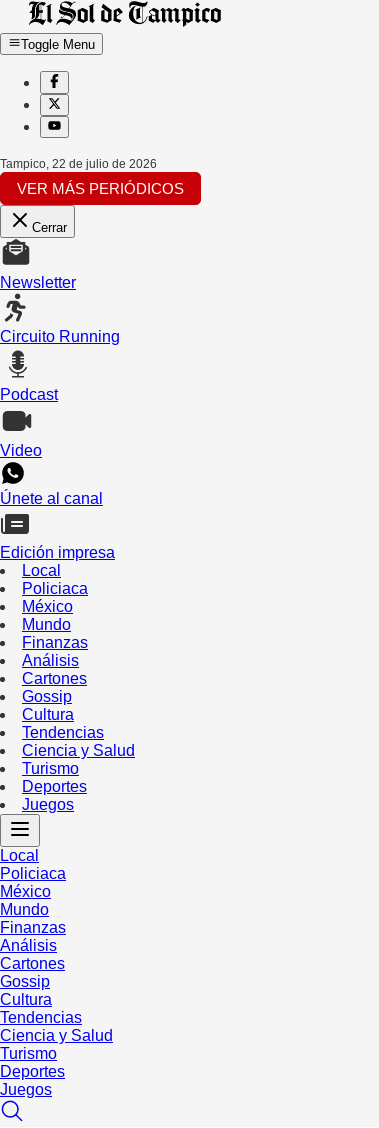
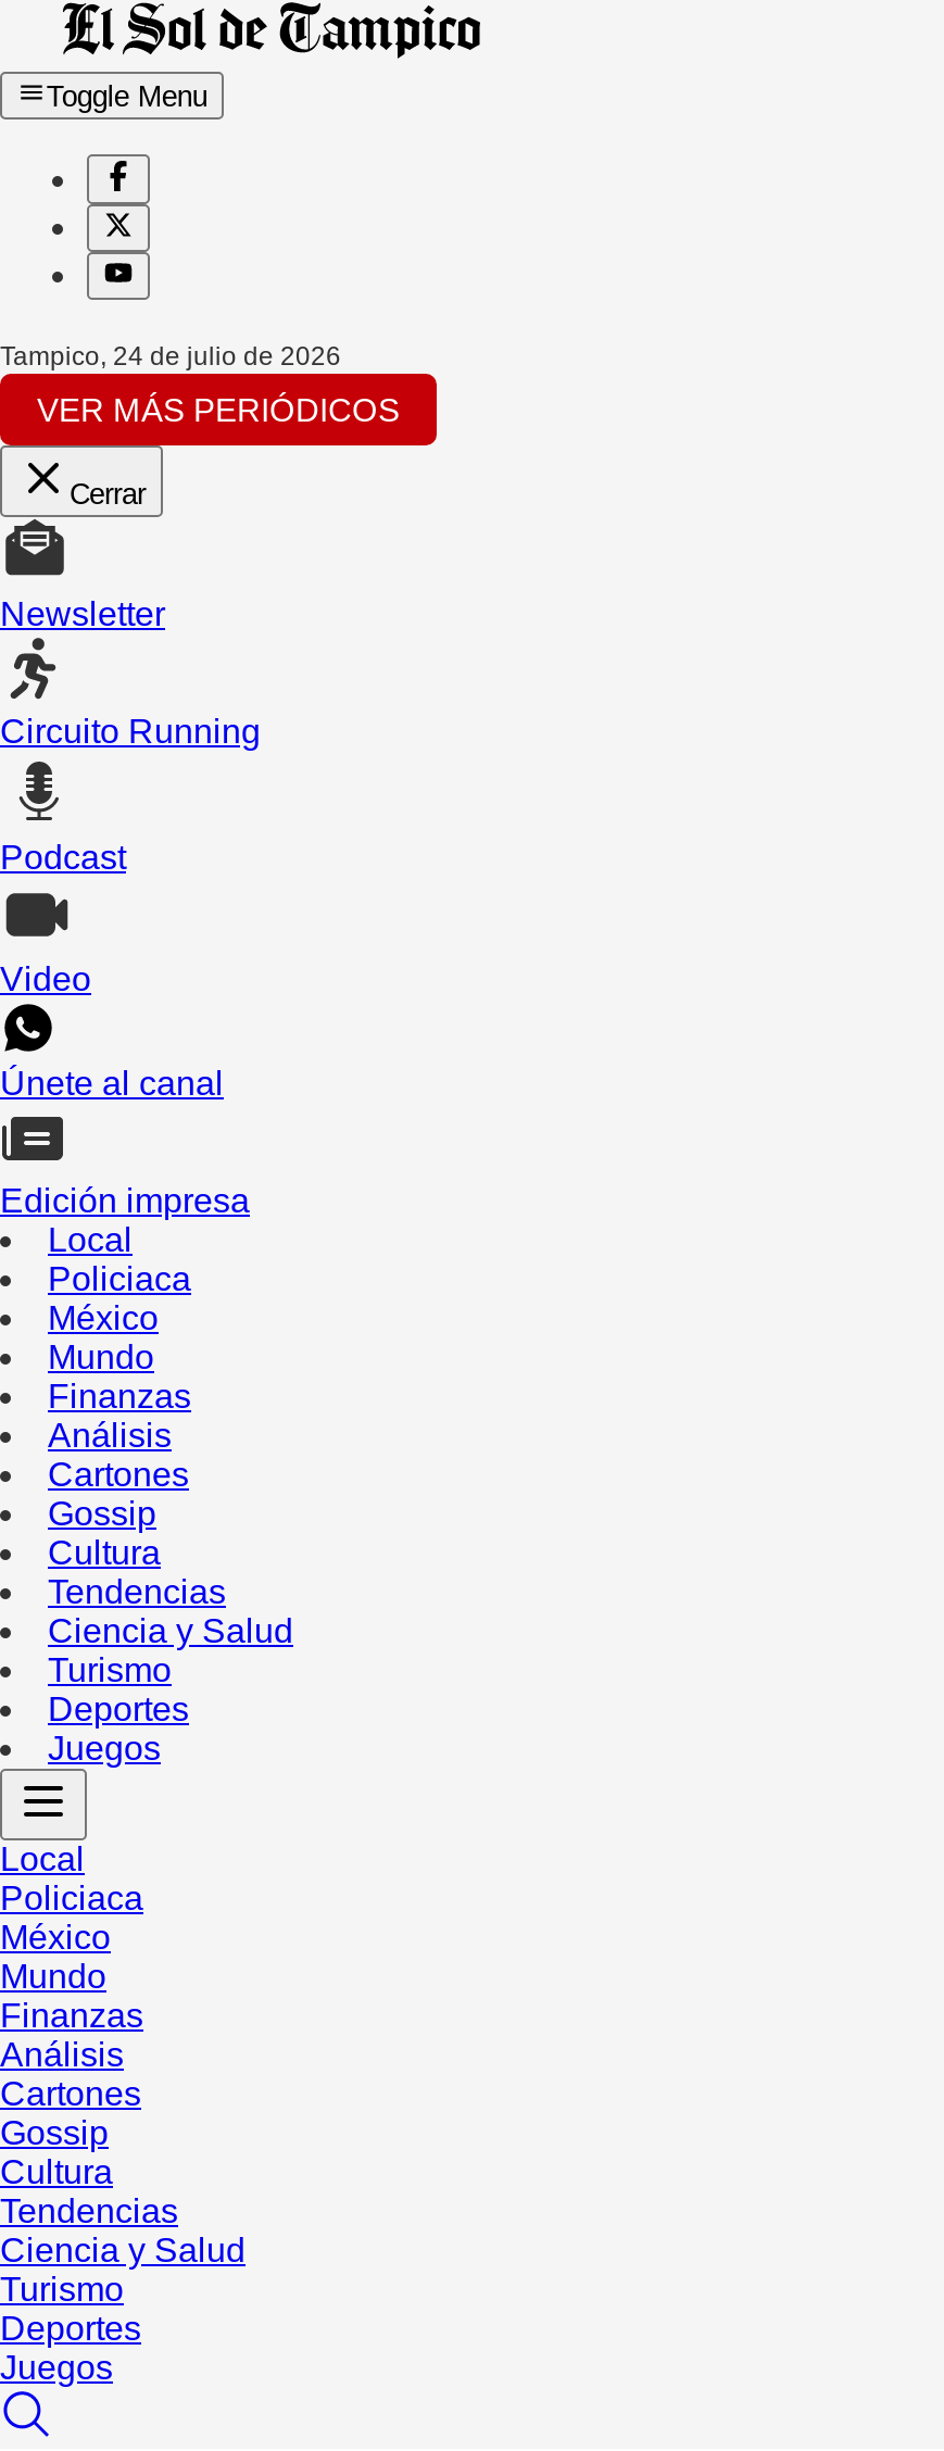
- Tampico, 22 de julio de 2026
+ Tampico, 24 de julio de 2026
